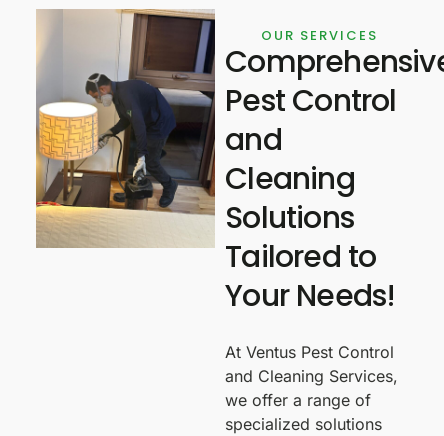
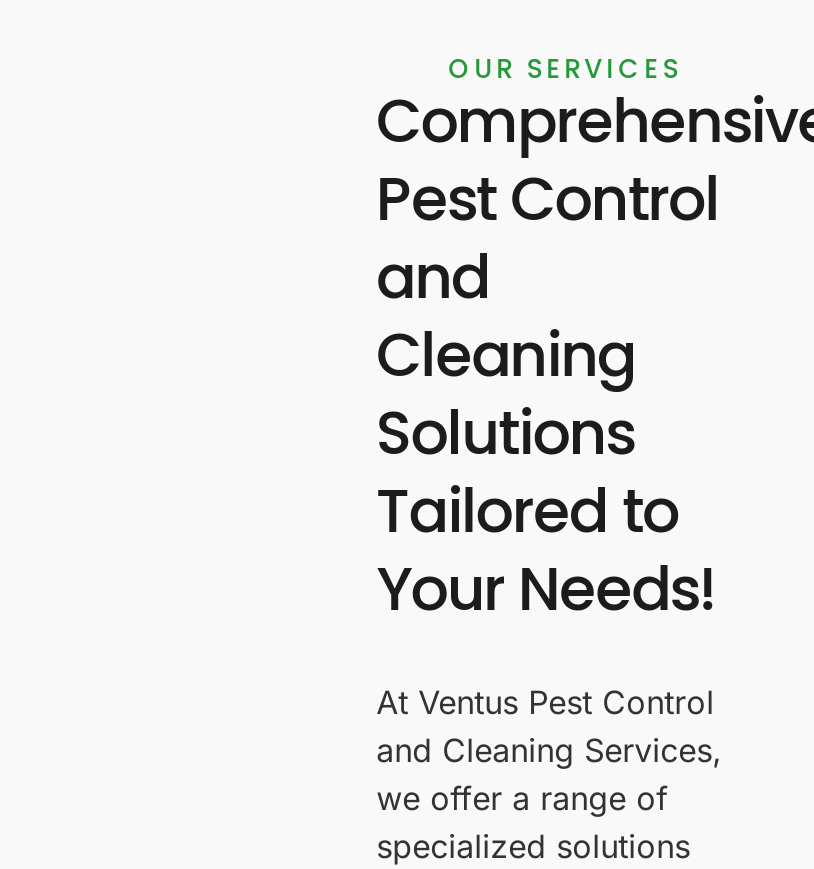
- [image]
